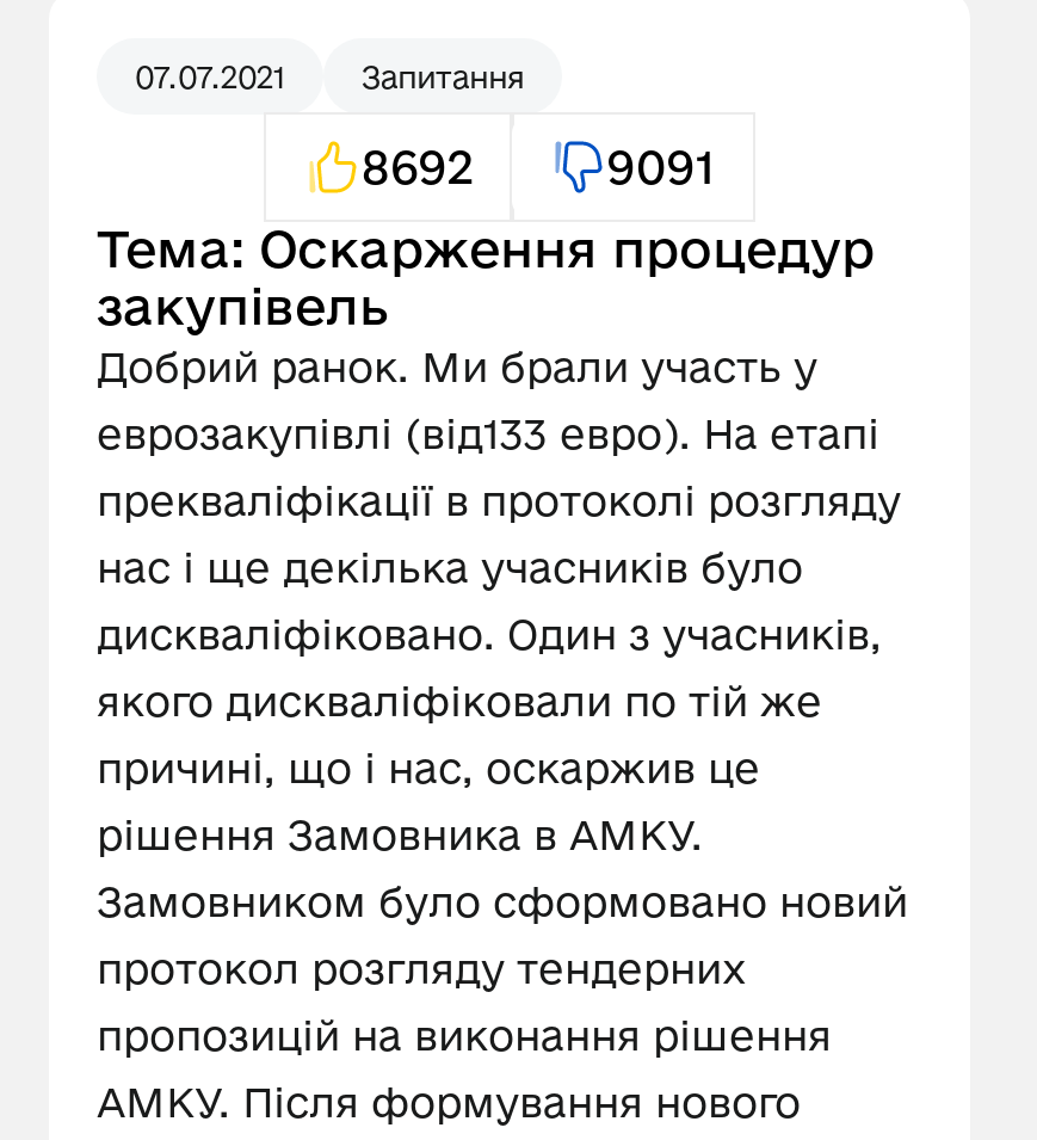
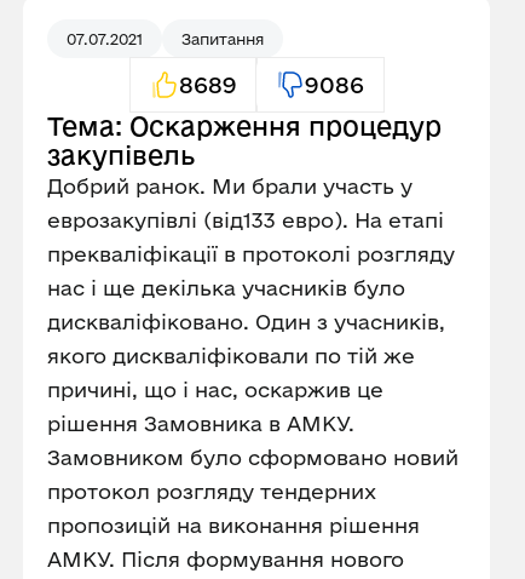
- 8692
+ 8689

- 9091
+ 9086
